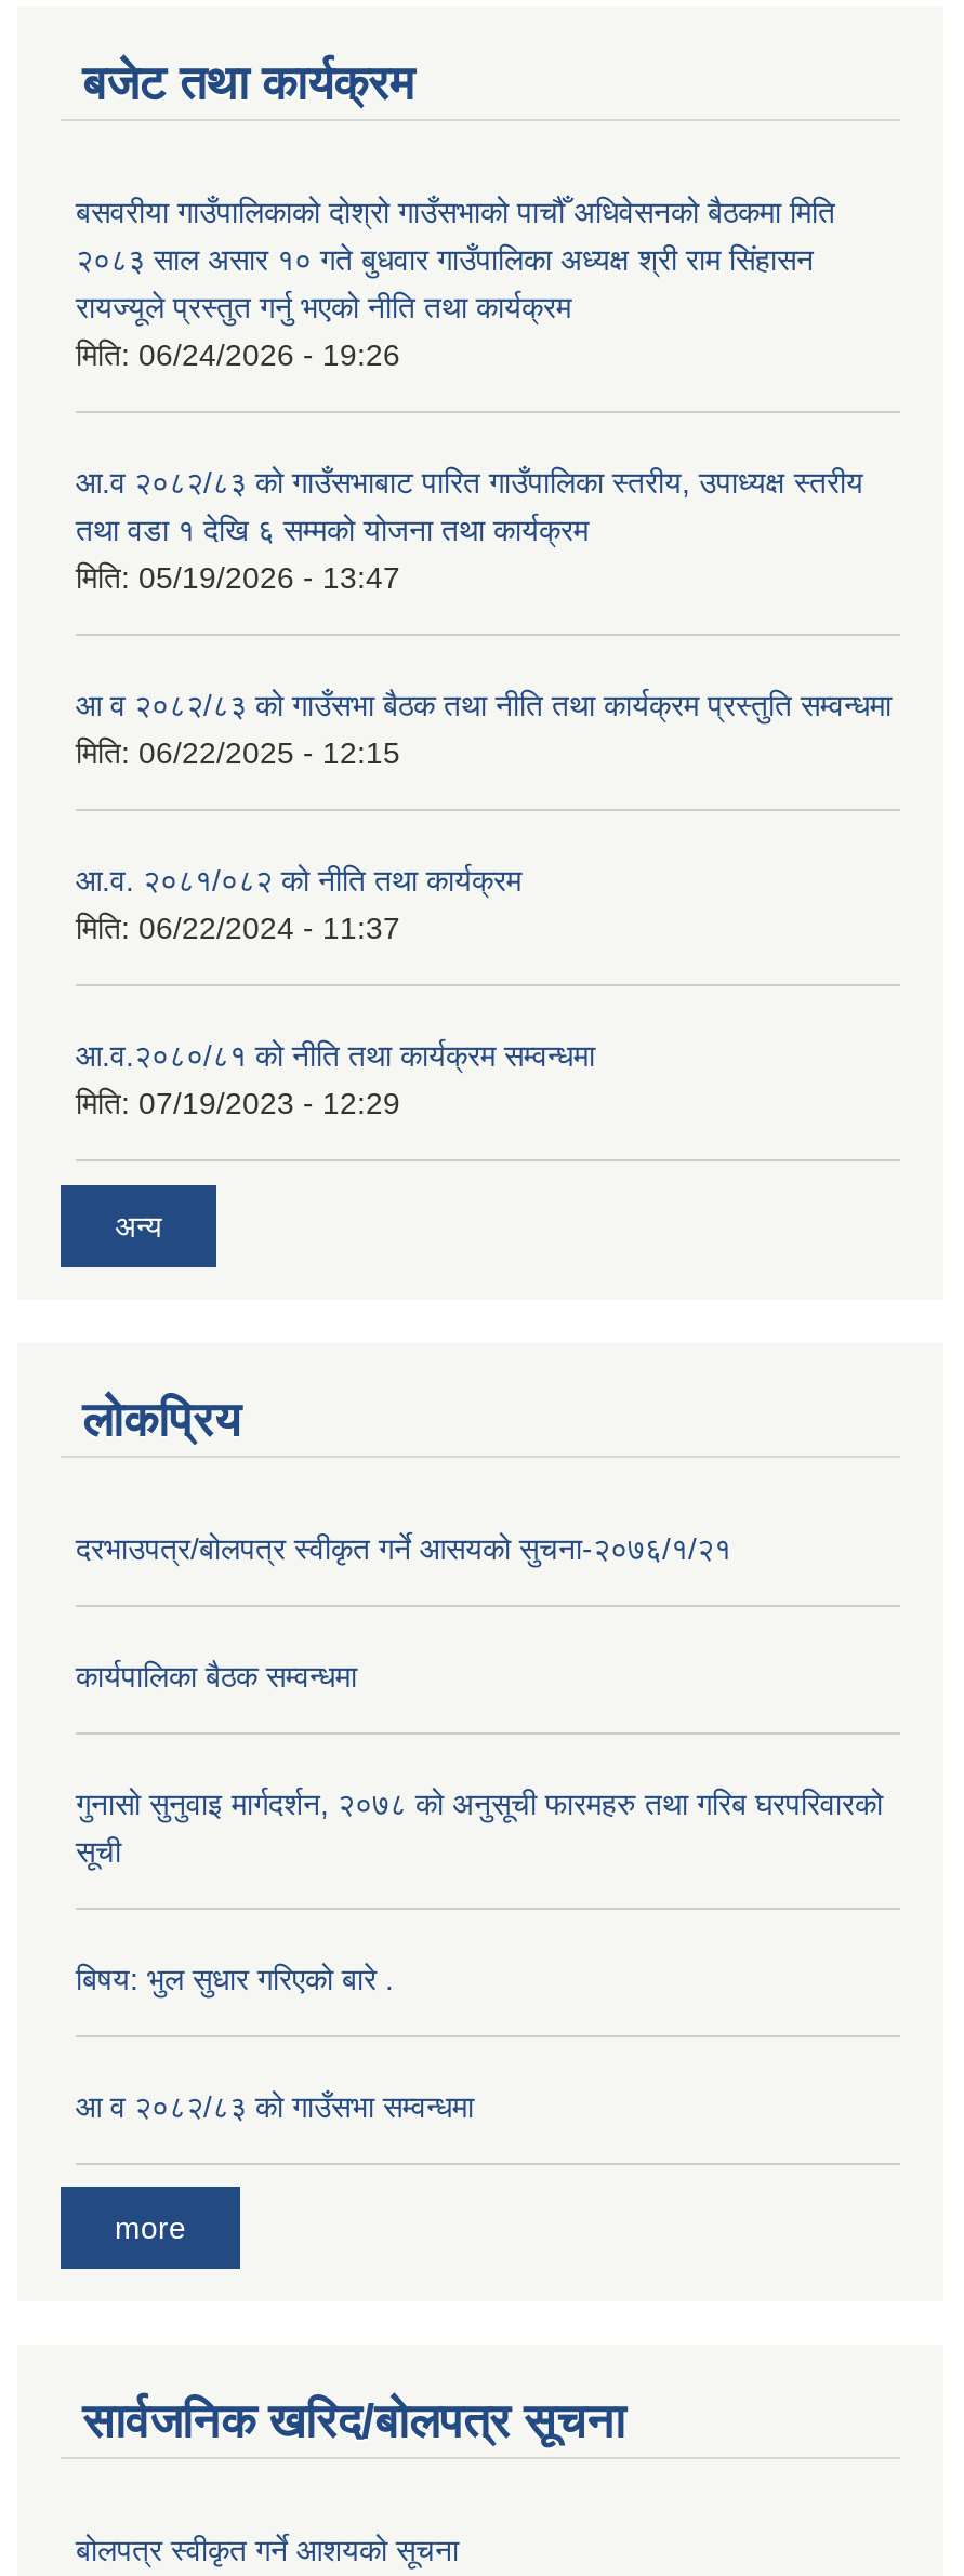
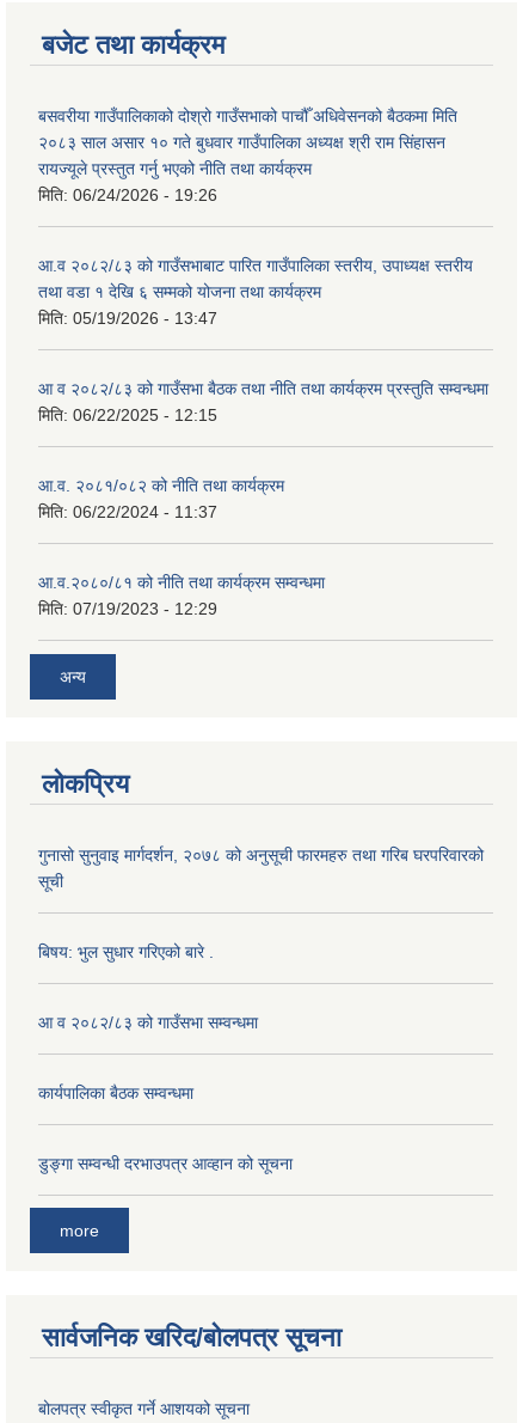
- दरभाउपत्र/बोलपत्र स्वीकृत गर्ने आसयको सुचना-२०७६/१/२१

moved down: कार्यपालिका बैठक सम्वन्धमा

moved up: गुनासो सुनुवाइ मार्गदर्शन, २०७८ को अनुसूची फारमहरु तथा गरिब घरपरिवारको | सूची | बिषय: भुल सुधार गरिएको बारे . | आ व २०८२/८३ को गाउँसभा सम्वन्धमा

+ डुङ्गा सम्वन्धी दरभाउपत्र आव्हान को सूचना
